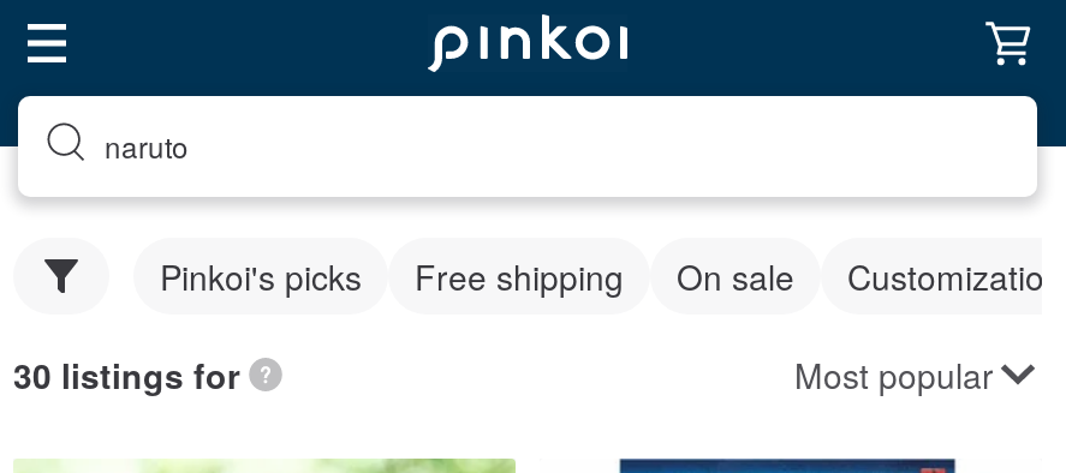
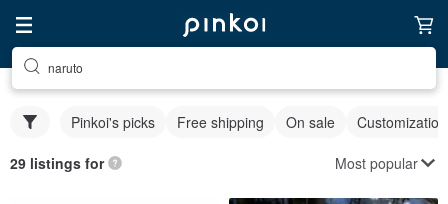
- 30 listings for
+ 29 listings for
